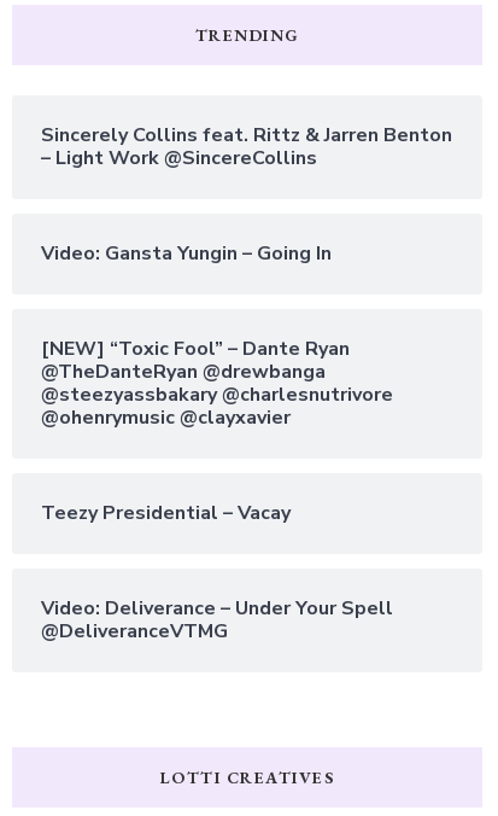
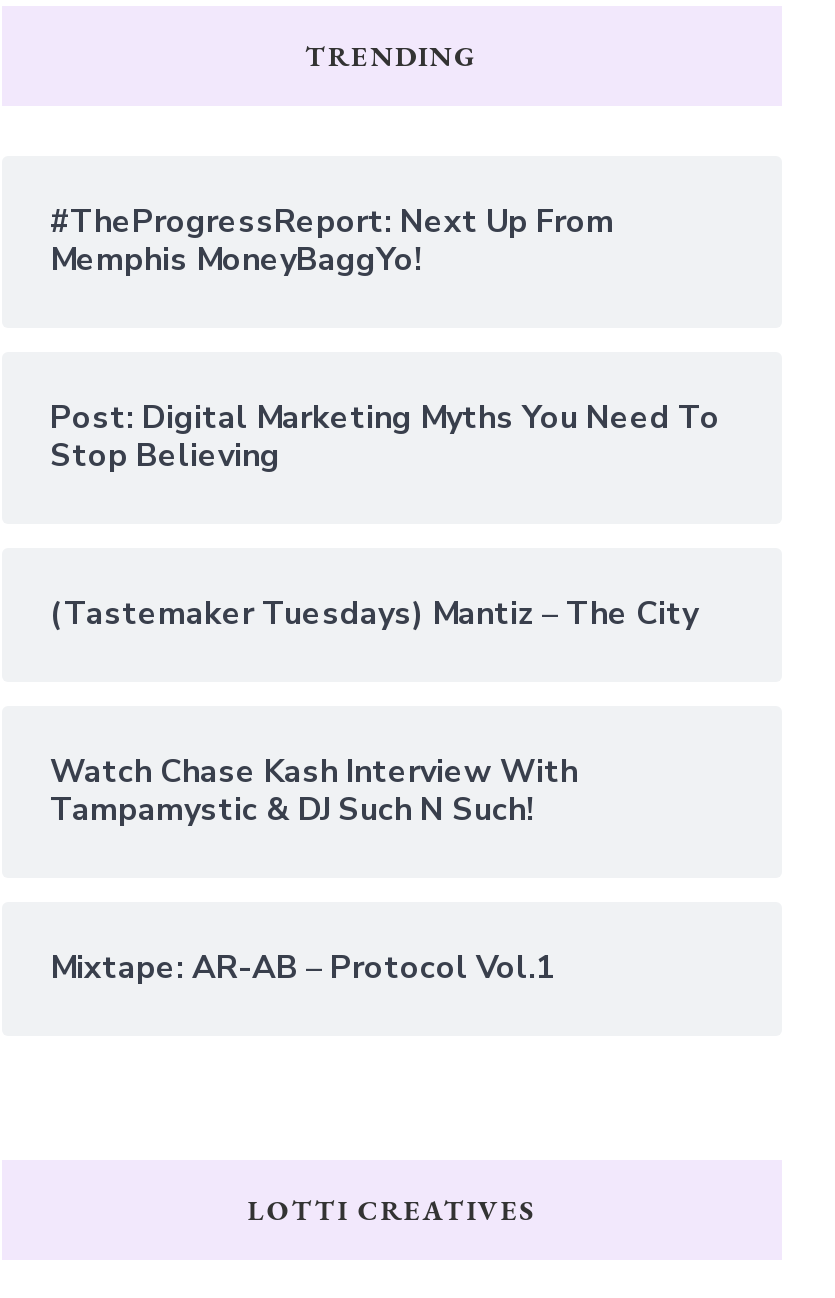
- Sincerely Collins feat. Rittz & Jarren Benton
- – Light Work @SincereCollins
+ #TheProgressReport: Next Up From
+ Memphis MoneyBaggYo!

- Video: Gansta Yungin – Going In
+ Post: Digital Marketing Myths You Need To
+ Stop Believing

- [NEW] “Toxic Fool” – Dante Ryan
- @TheDanteRyan @drewbanga
- @steezyassbakary @charlesnutrivore
- @ohenrymusic @clayxavier
+ (Tastemaker Tuesdays) Mantiz – The City

- Teezy Presidential – Vacay
+ Watch Chase Kash Interview With
+ Tampamystic & DJ Such N Such!

- Video: Deliverance – Under Your Spell
- @DeliveranceVTMG
+ Mixtape: AR-AB – Protocol Vol.1
